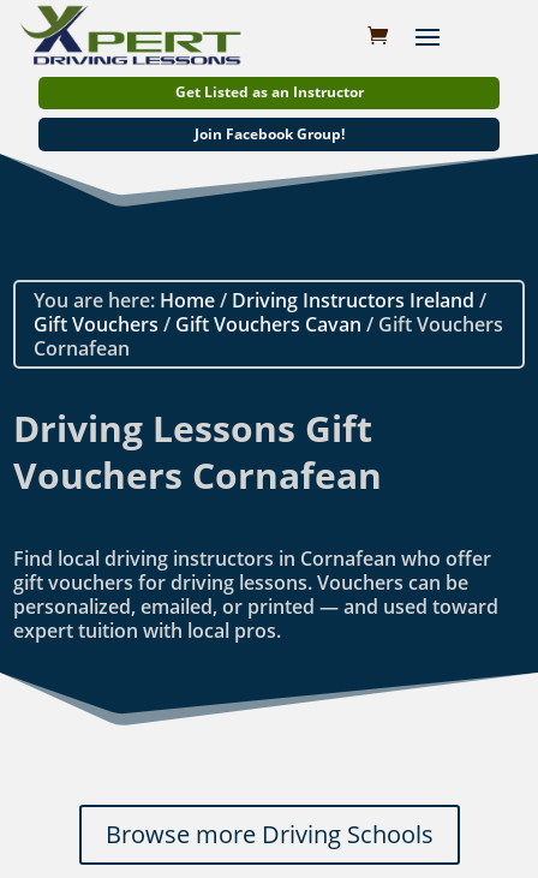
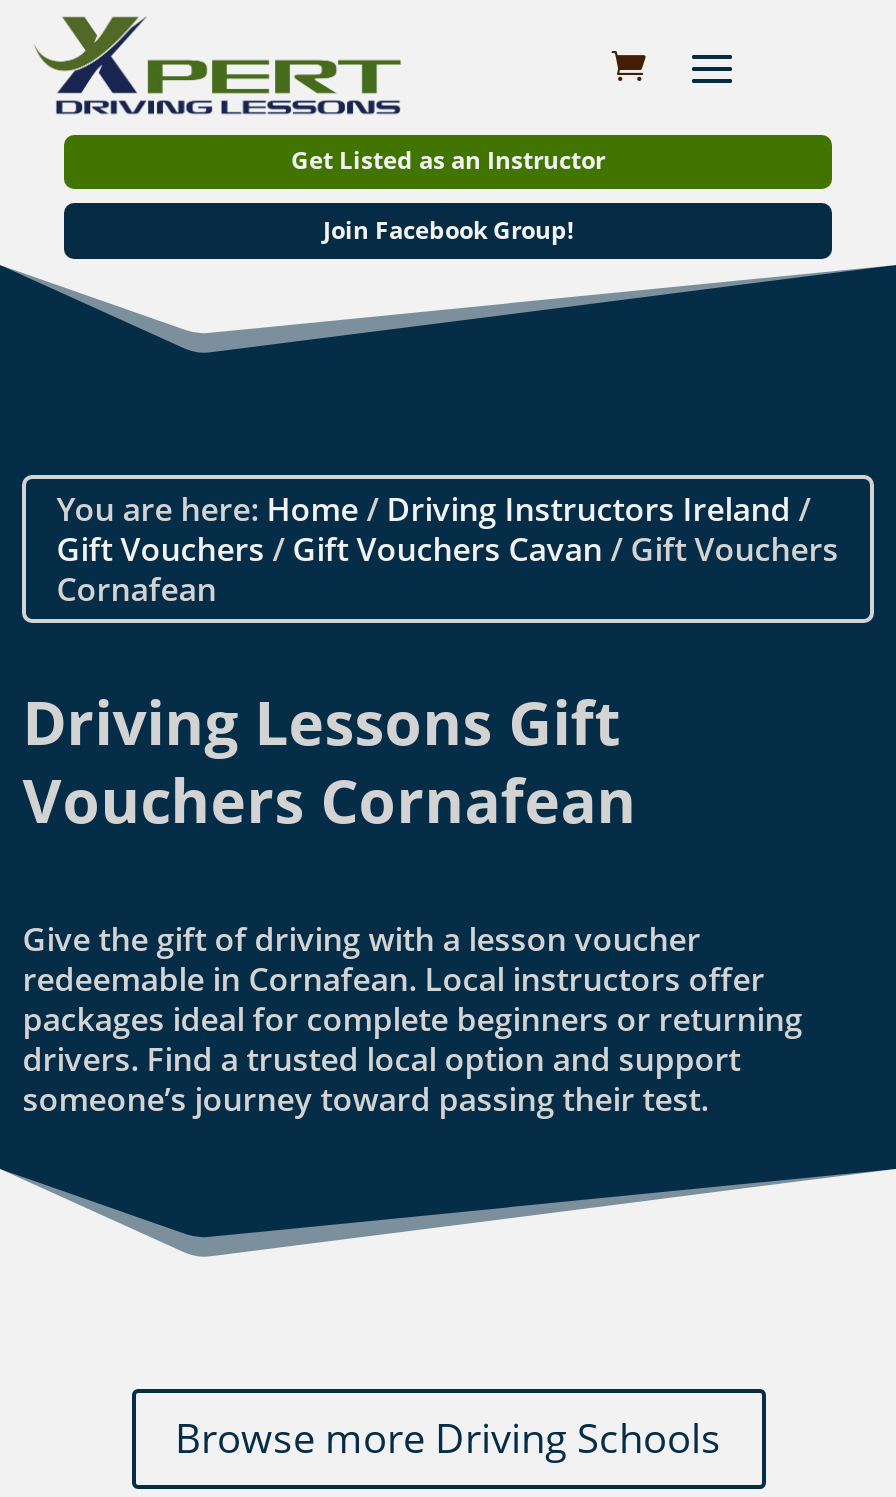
- Find local driving instructors in Cornafean who offer
- gift vouchers for driving lessons. Vouchers can be
- personalized, emailed, or printed — and used toward
- expert tuition with local pros.
+ Give the gift of driving with a lesson voucher
+ redeemable in Cornafean. Local instructors offer
+ packages ideal for complete beginners or returning
+ drivers. Find a trusted local option and support
+ someone’s journey toward passing their test.
